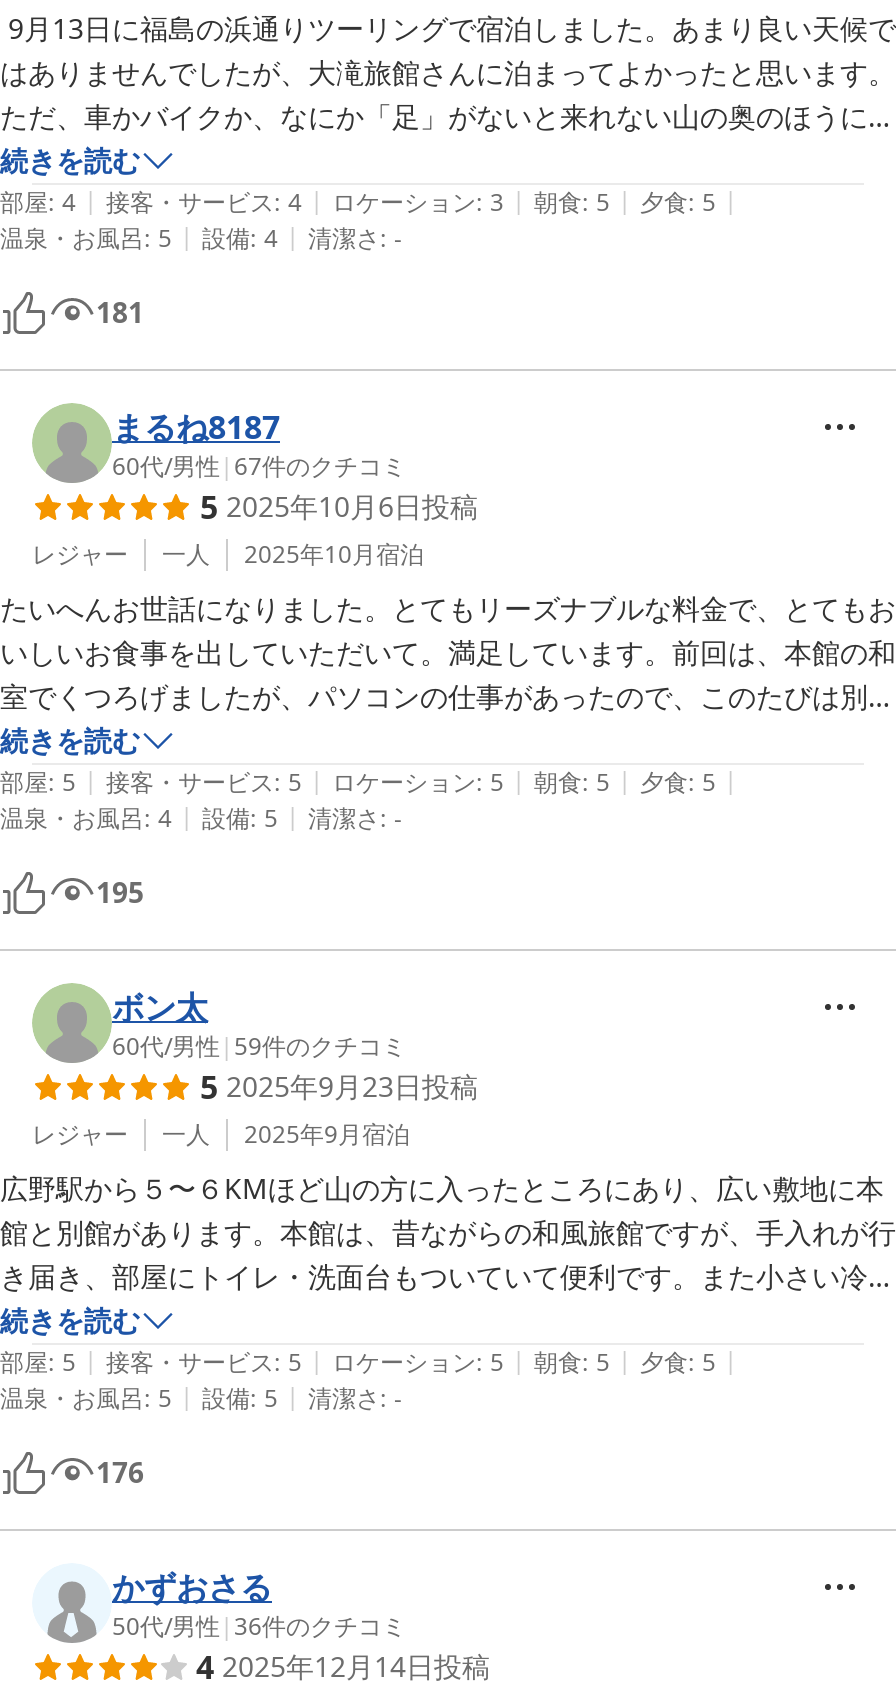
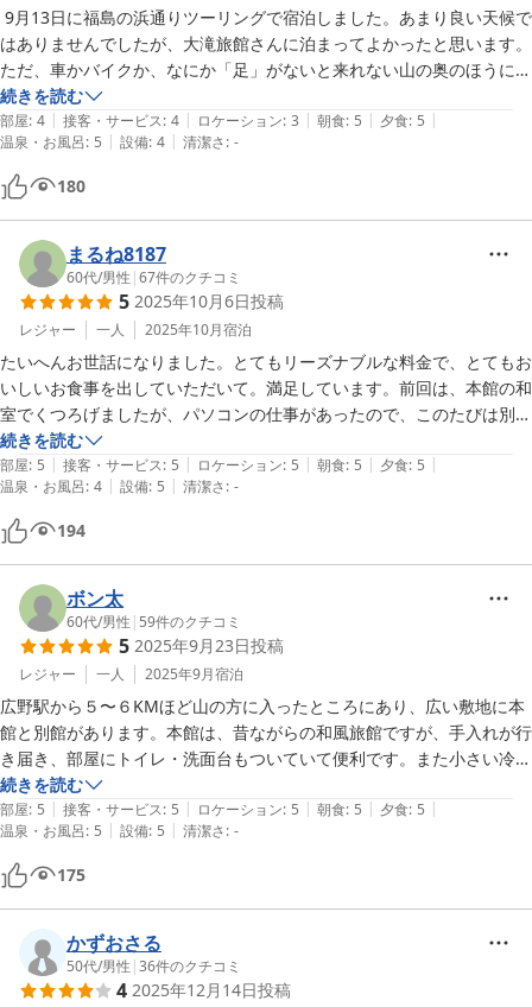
- 181
+ 180

- 195
+ 194

- 176
+ 175
